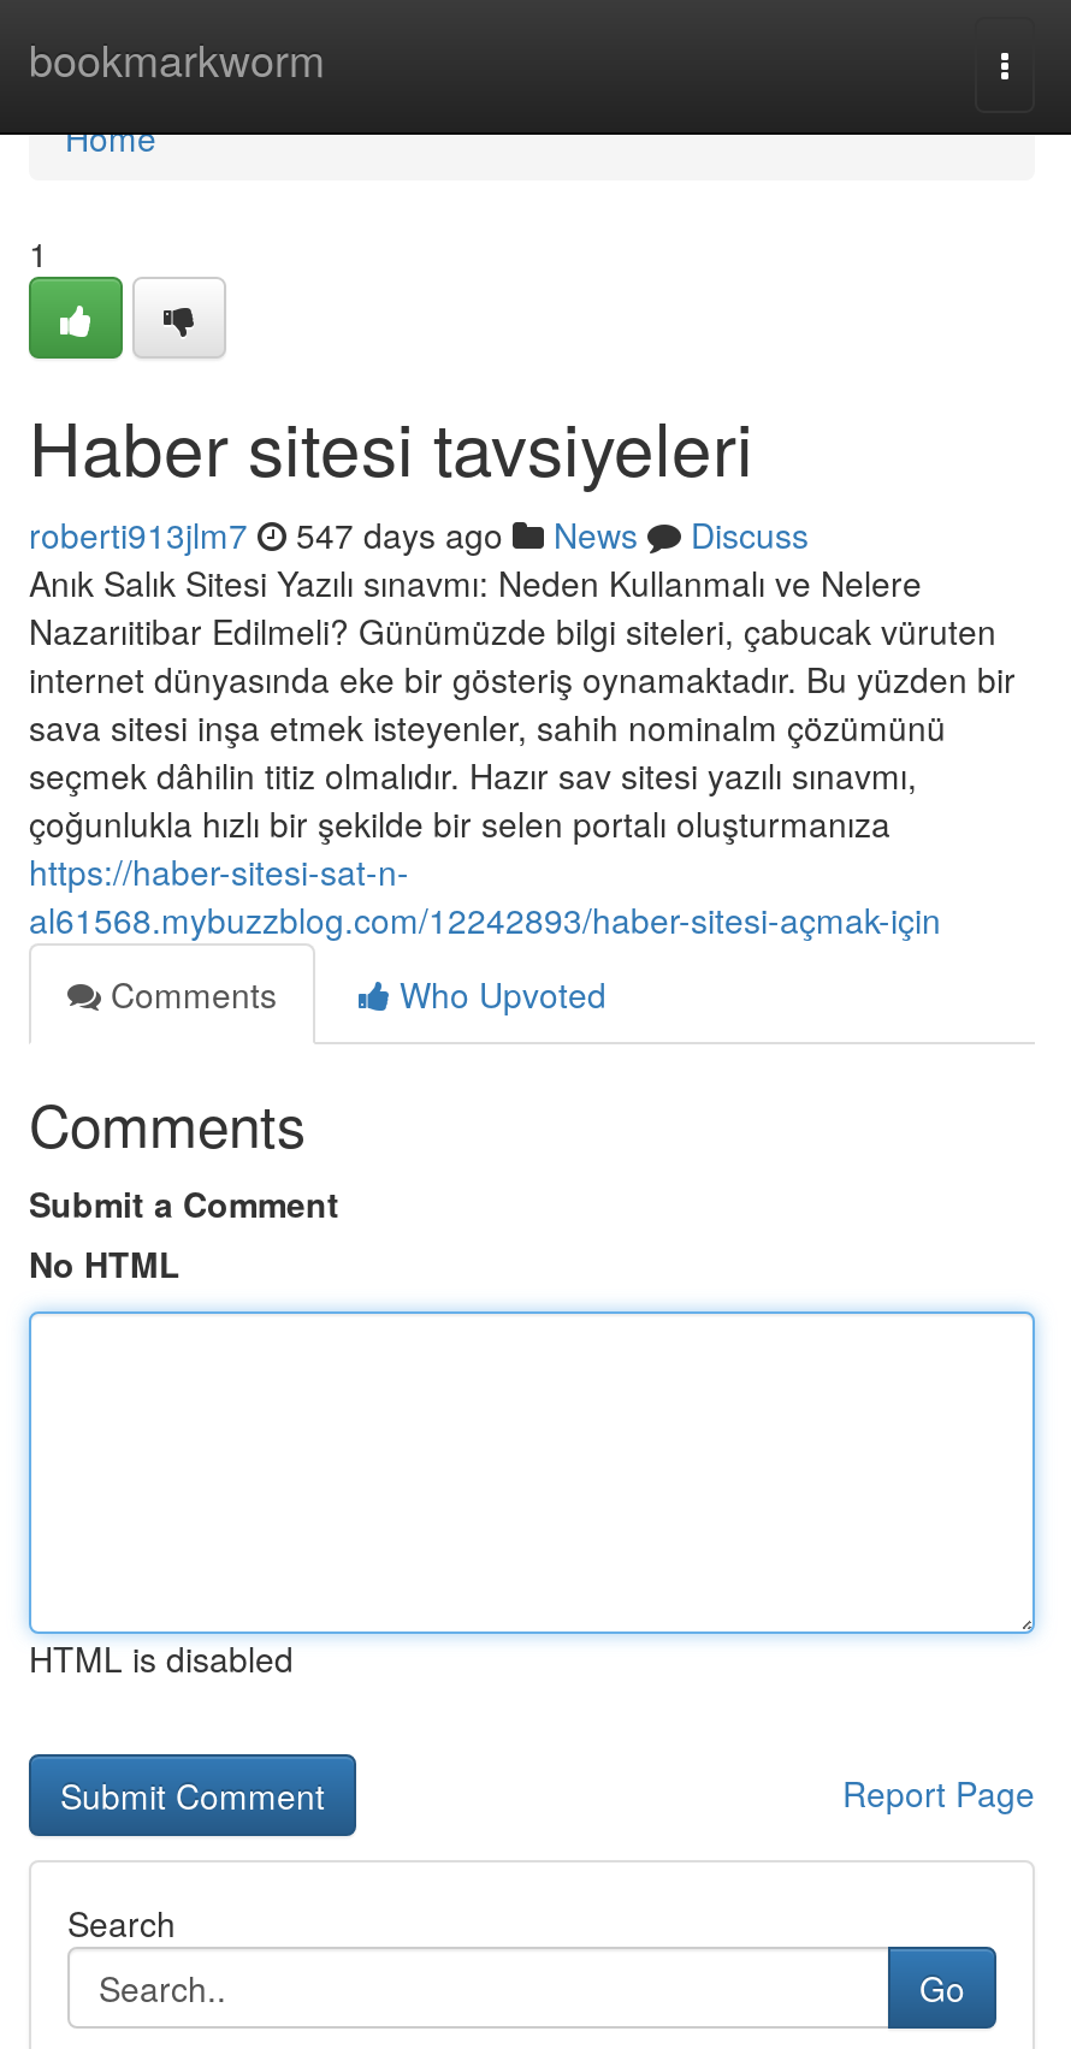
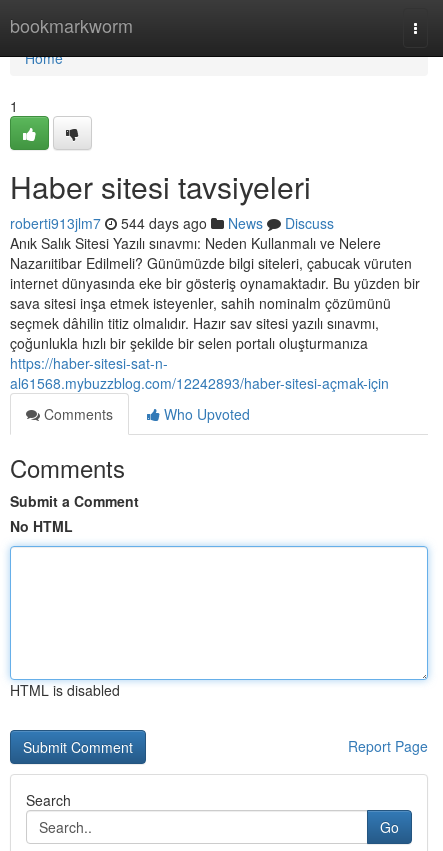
- roberti913jlm7 547 days ago News Discuss
+ roberti913jlm7 544 days ago News Discuss
